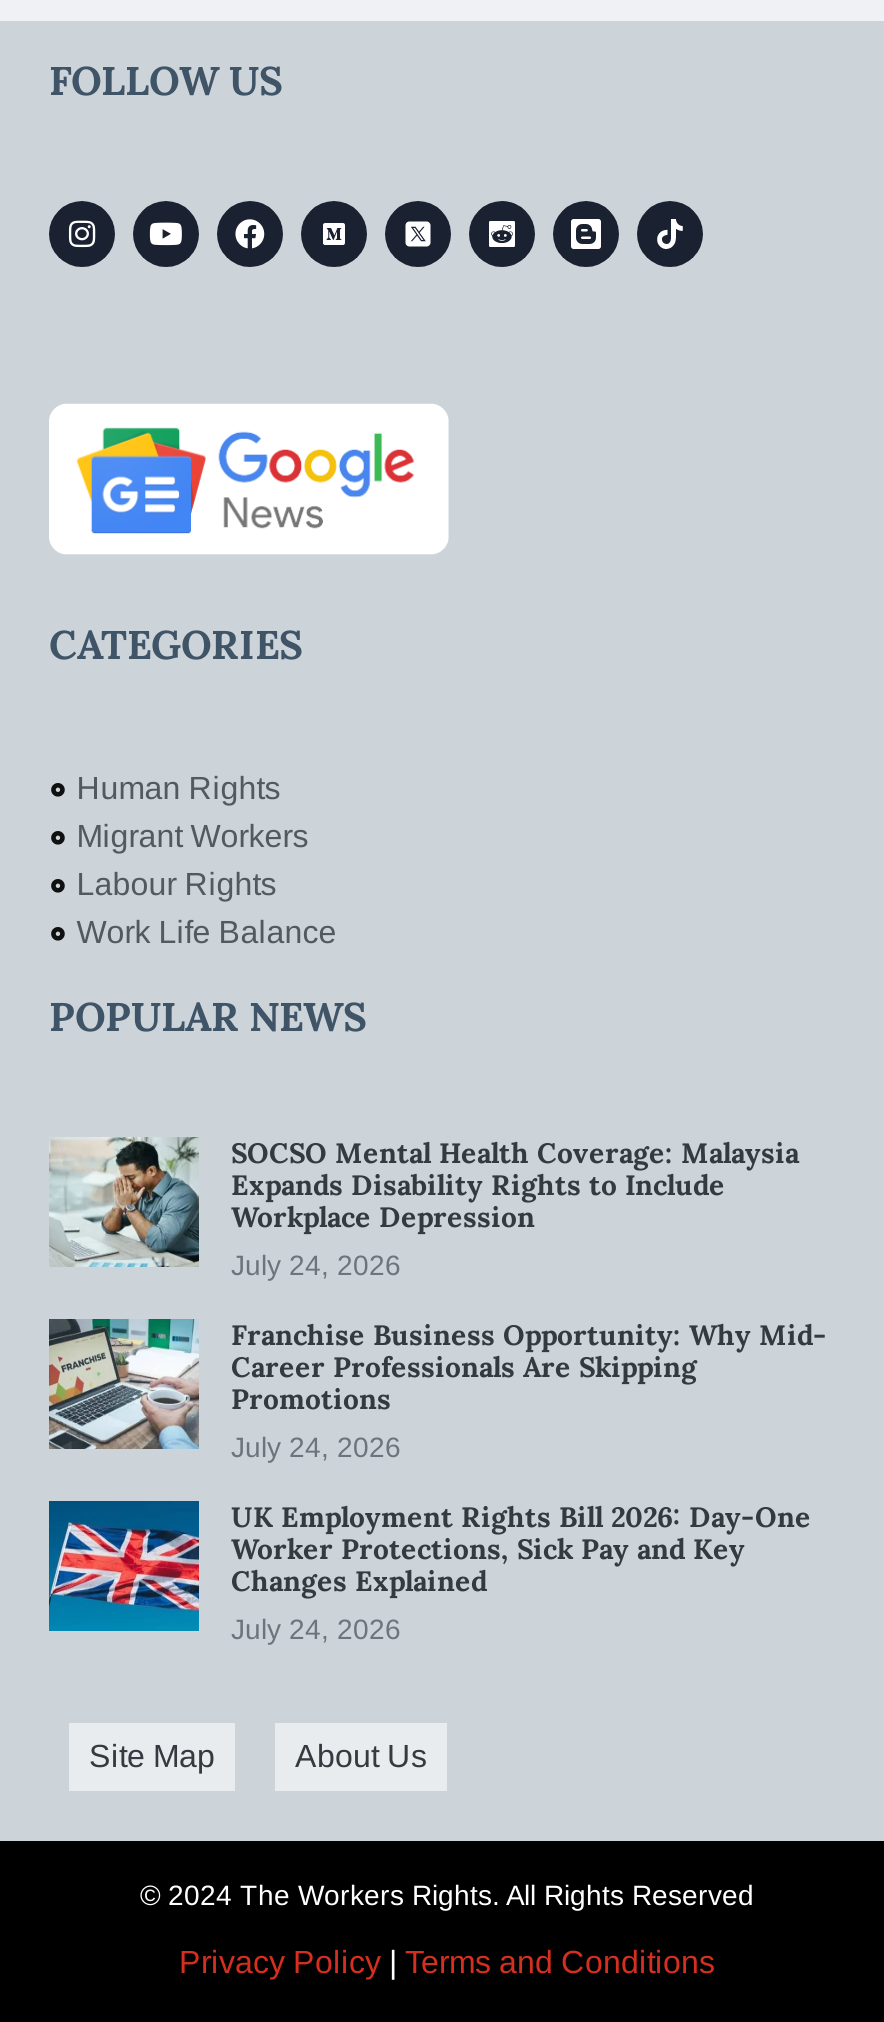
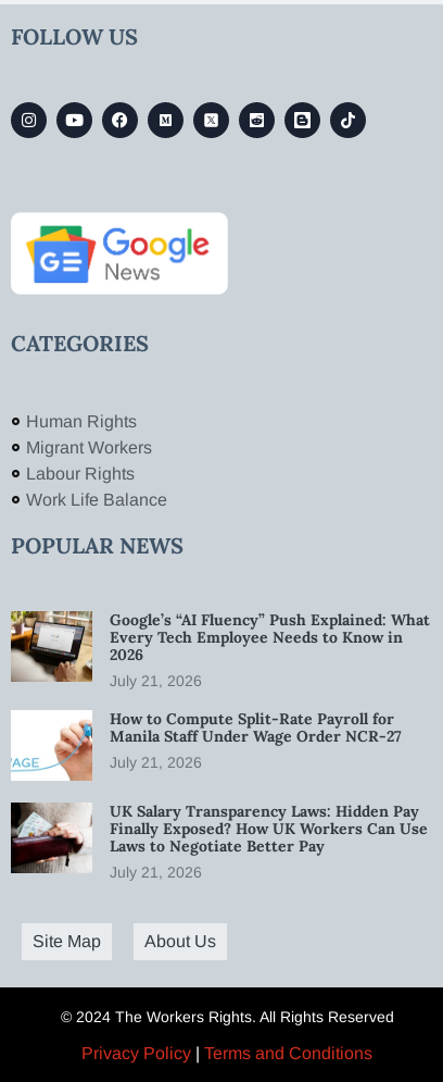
- [image]
- SOCSO Mental Health Coverage: Malaysia
- Expands Disability Rights to Include
- Workplace Depression
- July 24, 2026
+ [image]
+ Google’s “AI Fluency” Push Explained: What
+ Every Tech Employee Needs to Know in
+ 2026
+ July 21, 2026

- [image]
- Franchise Business Opportunity: Why Mid-
- Career Professionals Are Skipping
- Promotions
- July 24, 2026
+ [image]
+ How to Compute Split-Rate Payroll for
+ Manila Staff Under Wage Order NCR-27
+ July 21, 2026

- [image]
- UK Employment Rights Bill 2026: Day-One
- Worker Protections, Sick Pay and Key
- Changes Explained
- July 24, 2026
+ [image]
+ UK Salary Transparency Laws: Hidden Pay
+ Finally Exposed? How UK Workers Can Use
+ Laws to Negotiate Better Pay
+ July 21, 2026
